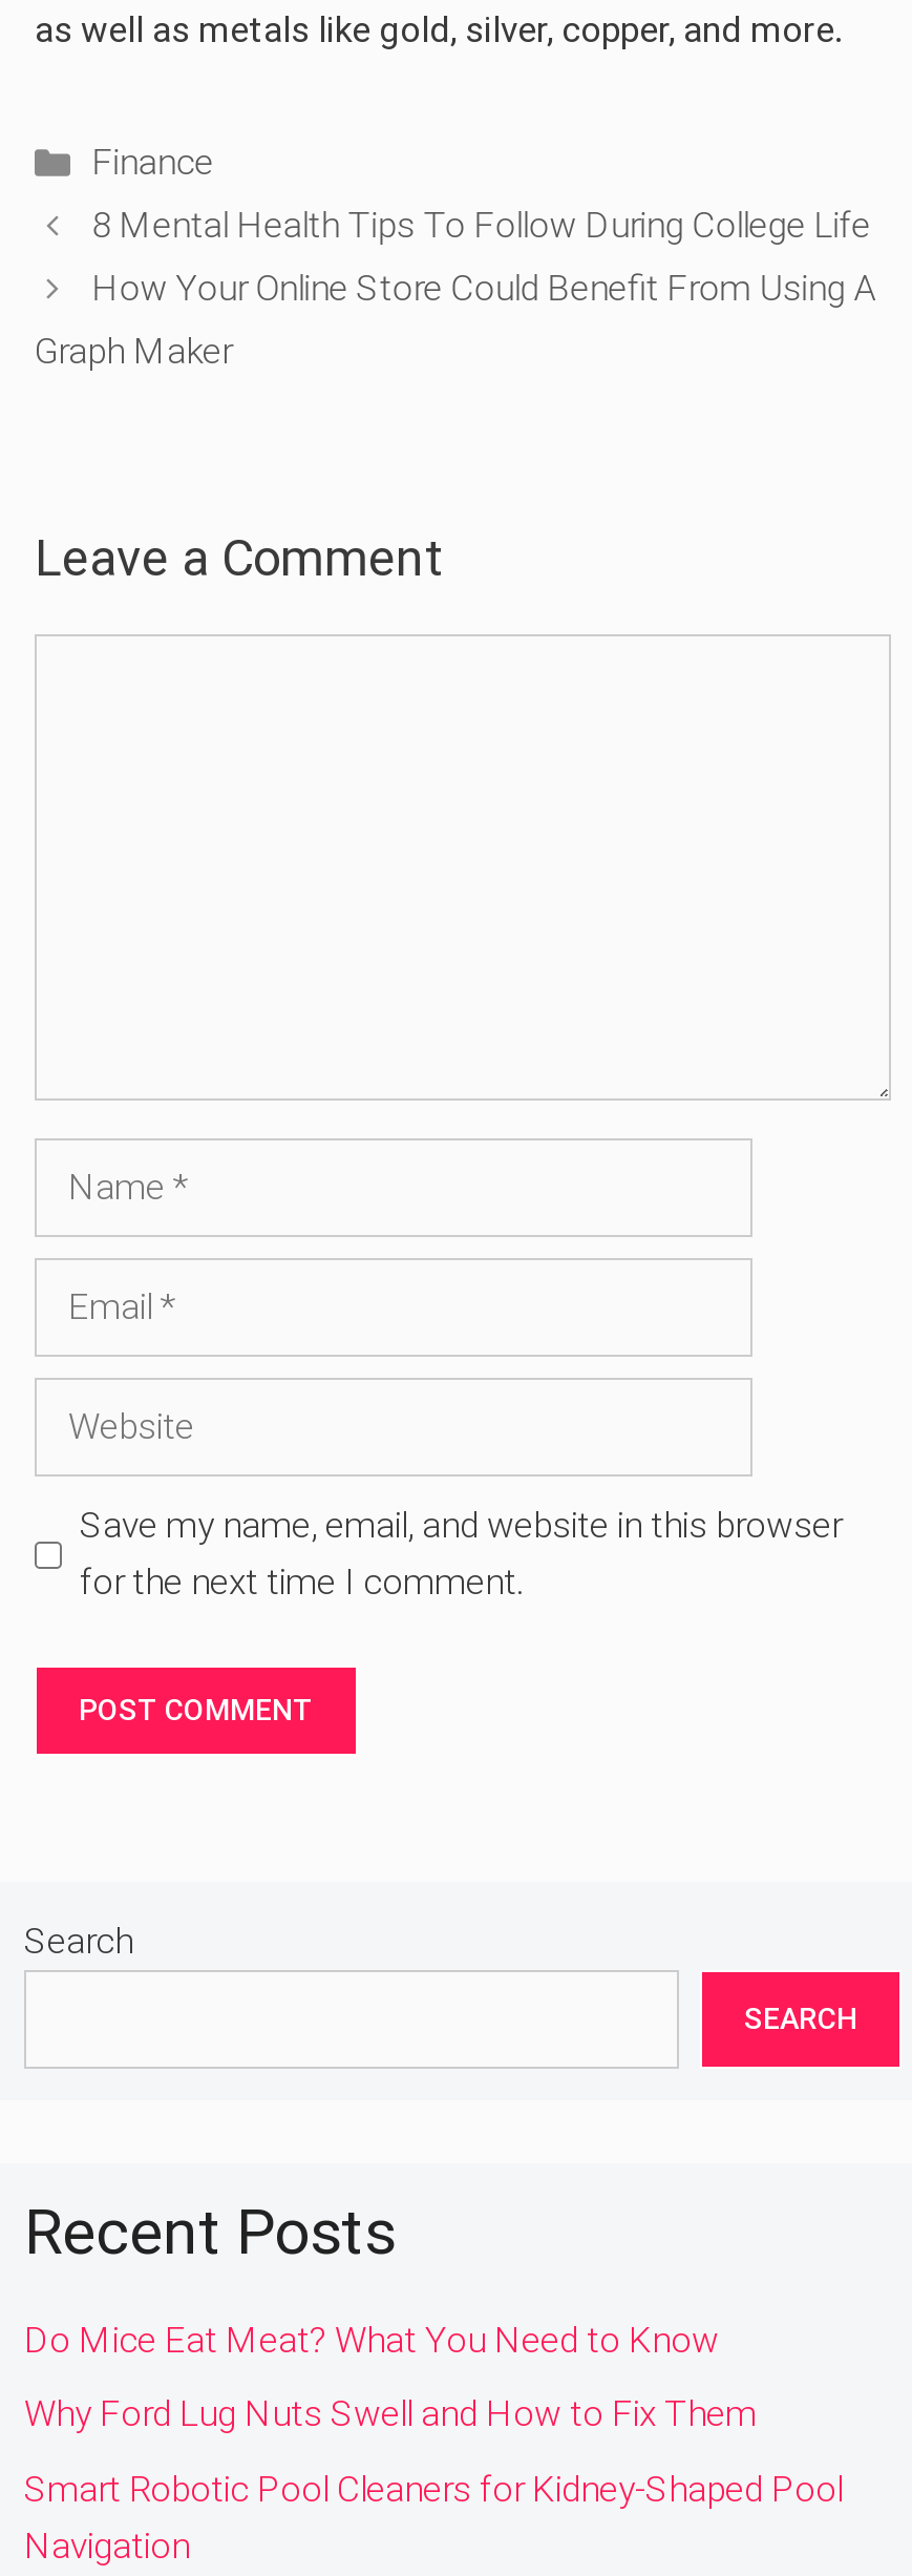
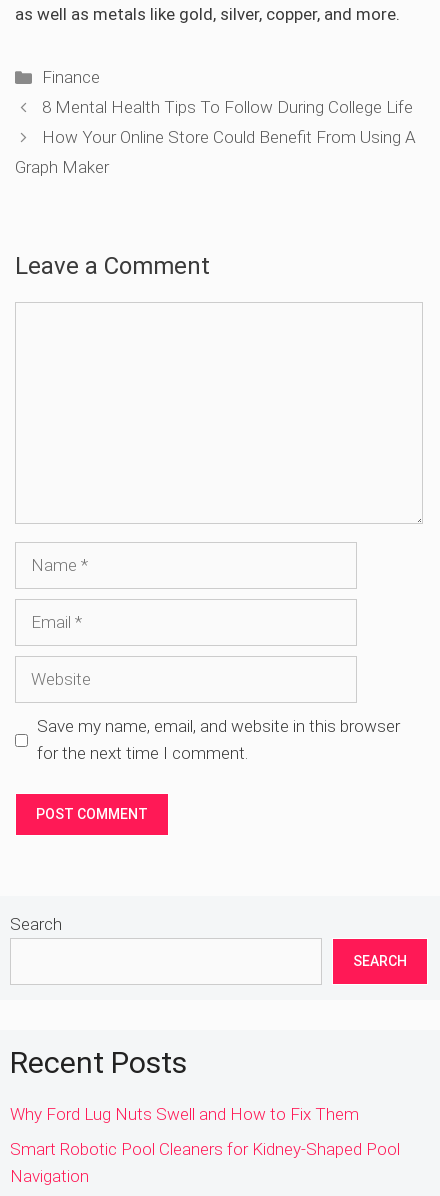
- Do Mice Eat Meat? What You Need to Know
